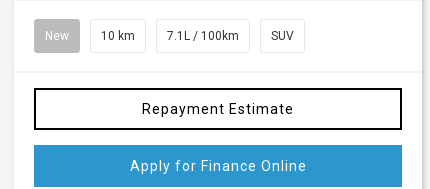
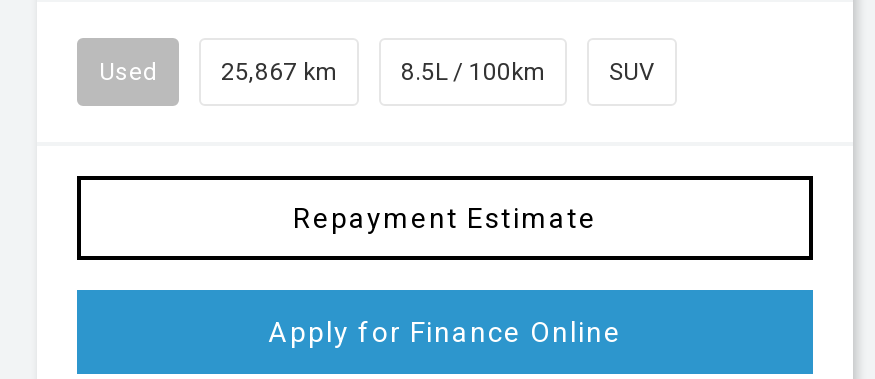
- New
- 10 km
- 7.1L / 100km
+ Used
+ 25,867 km
+ 8.5L / 100km
